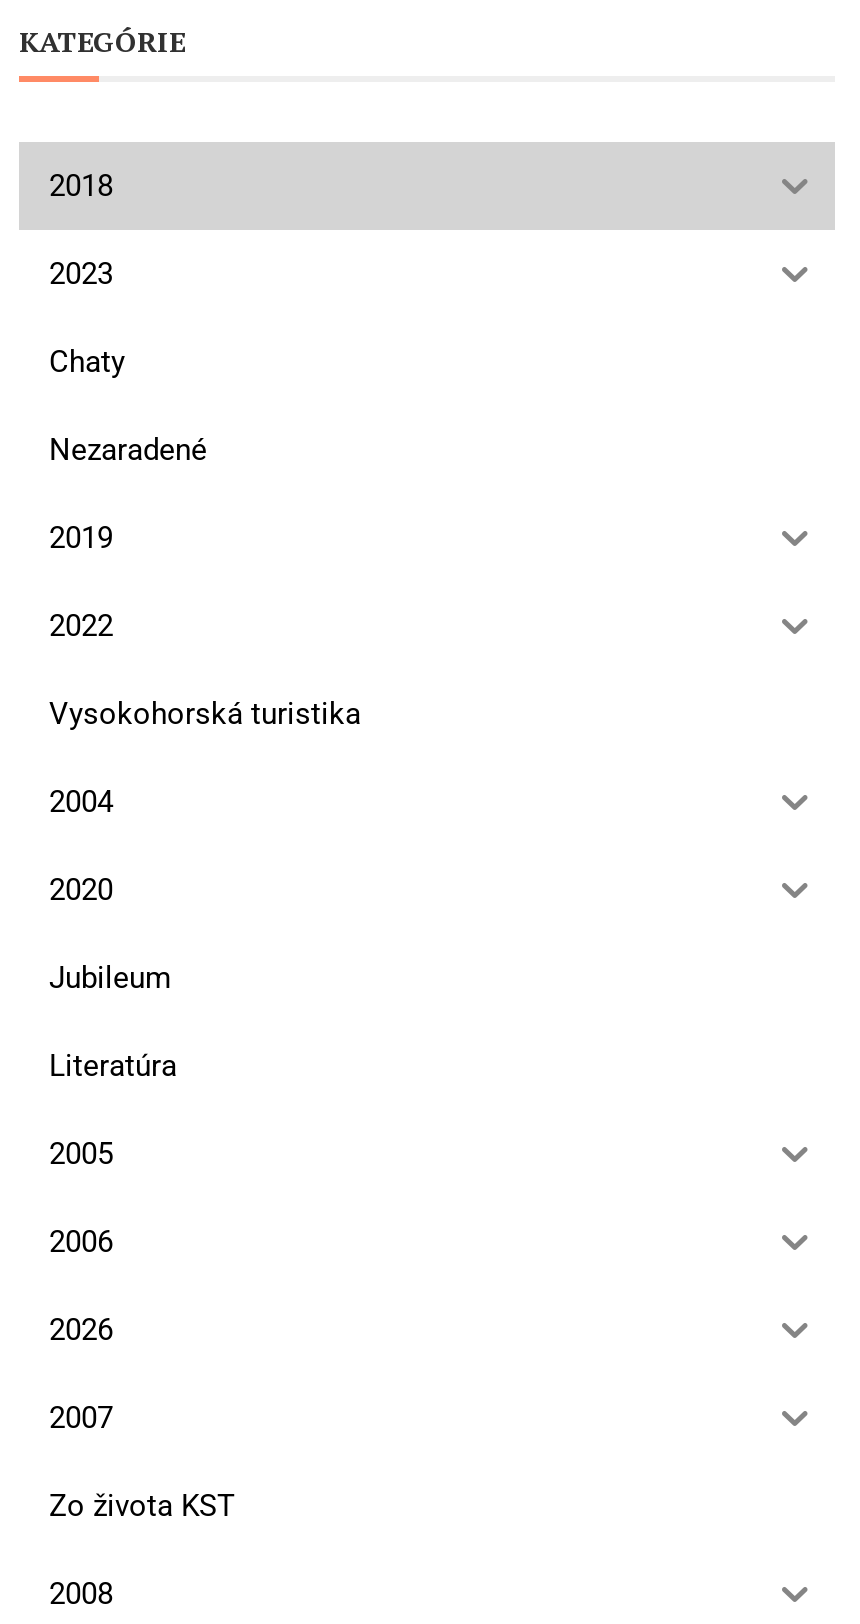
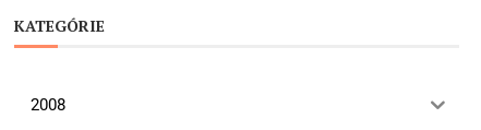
- 2018
- 2023
- Chaty
- Nezaradené
- 2019
- 2022
- Vysokohorská turistika
- 2004
- 2020
- Jubileum
- Literatúra
- 2005
- 2006
- 2026
- 2007
- Zo života KST
